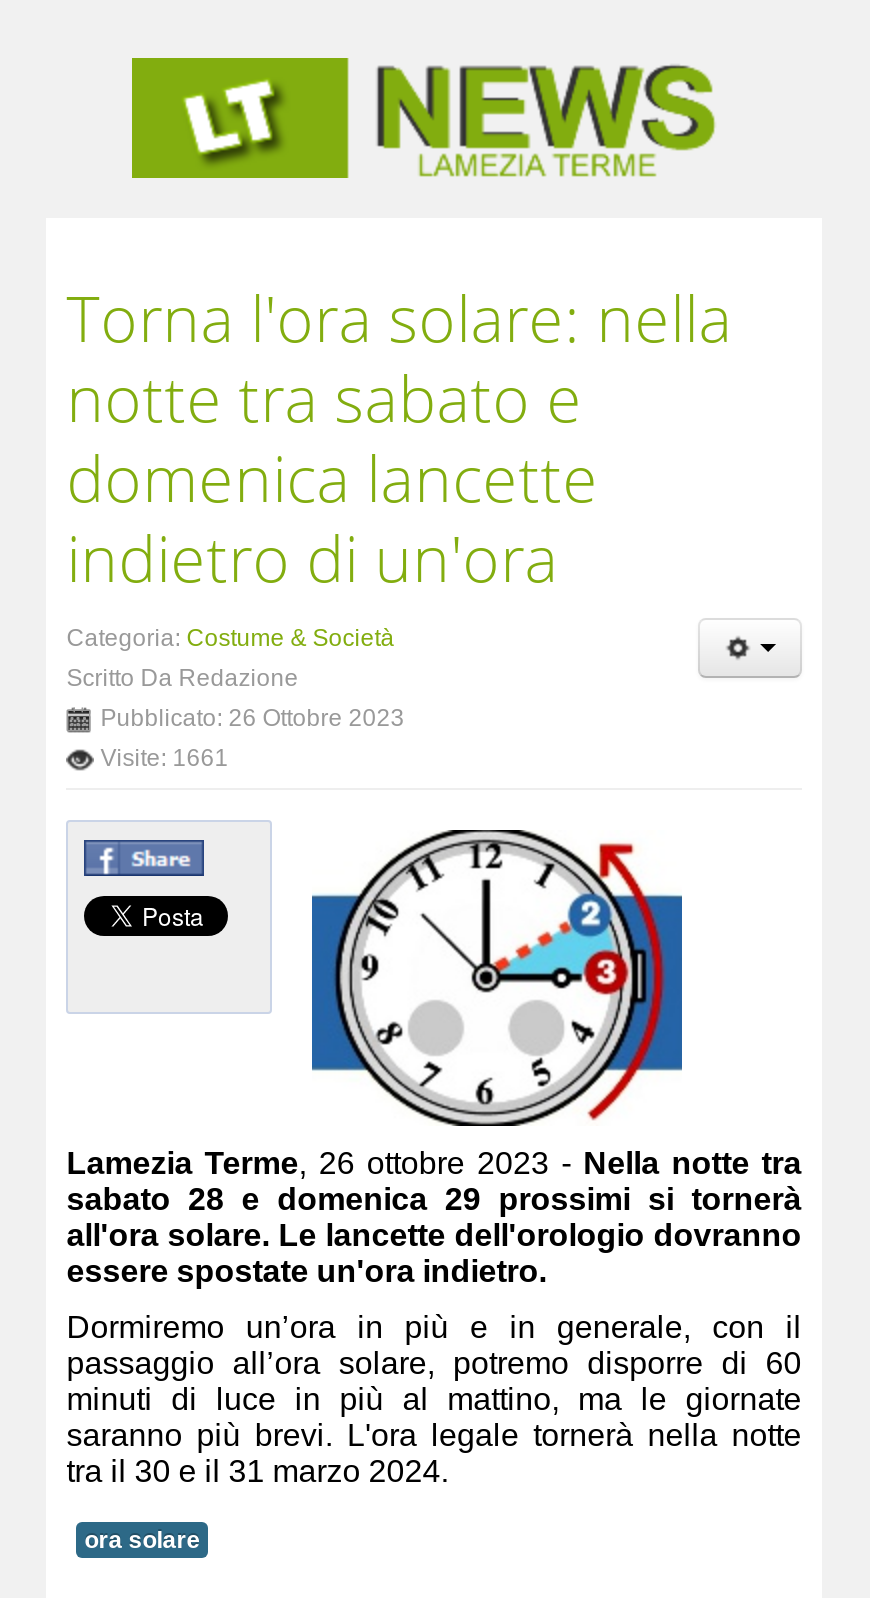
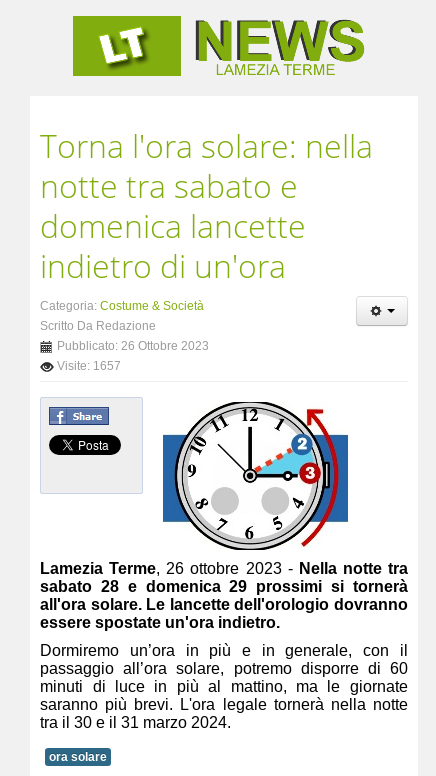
- Visite: 1661
+ Visite: 1657
